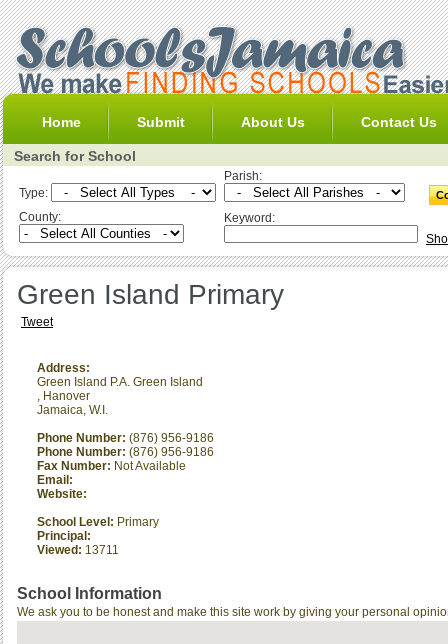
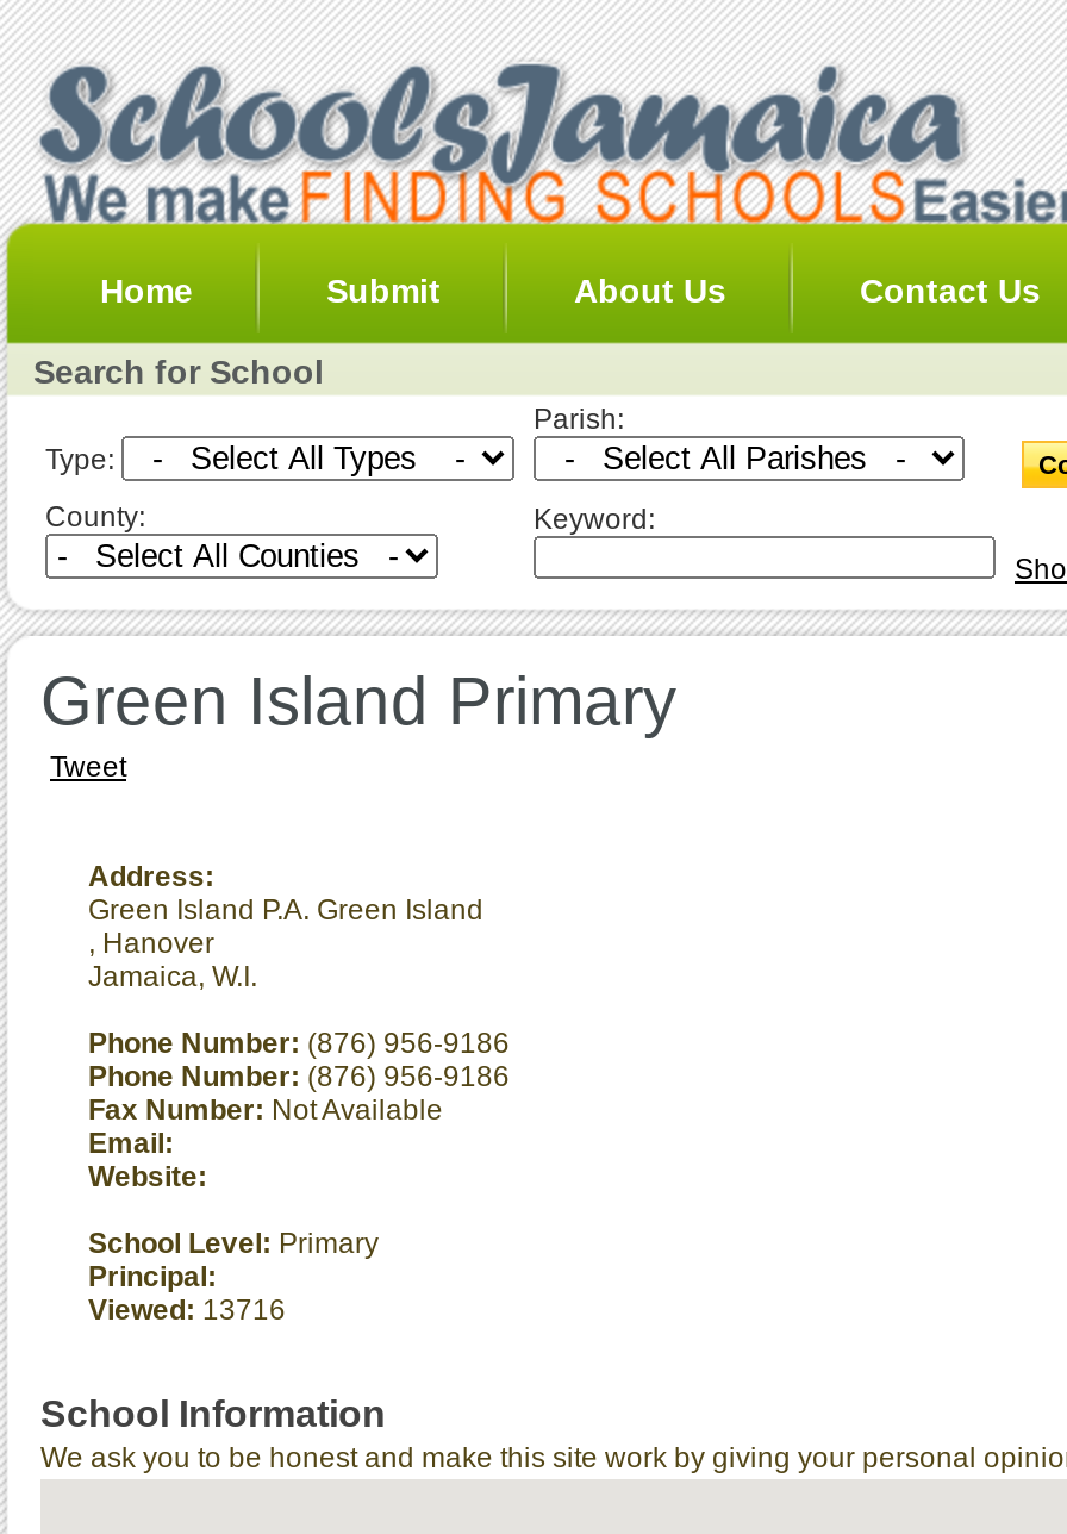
- Viewed: 13711
+ Viewed: 13716
